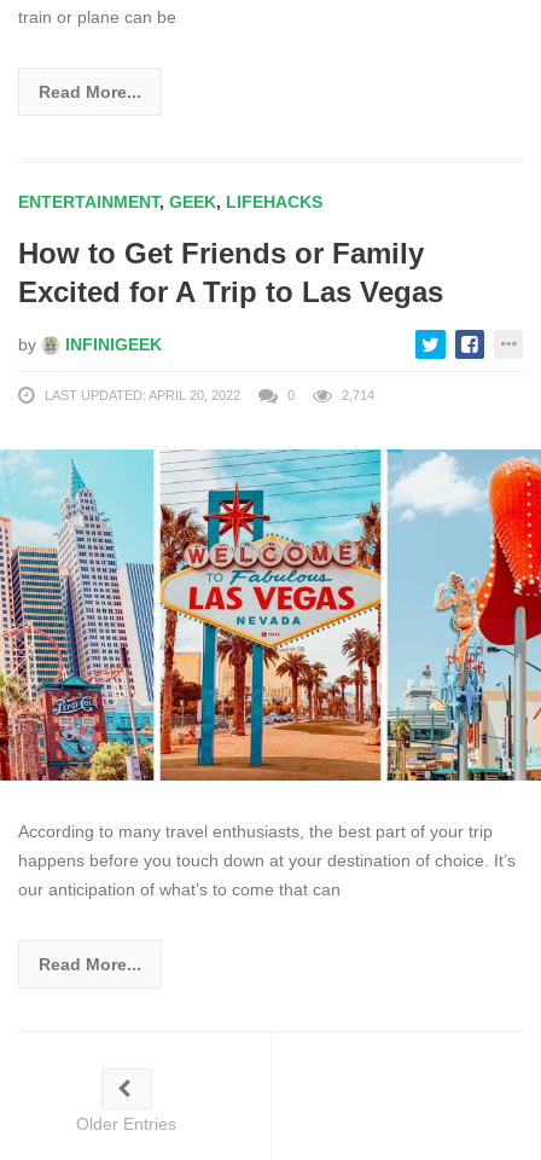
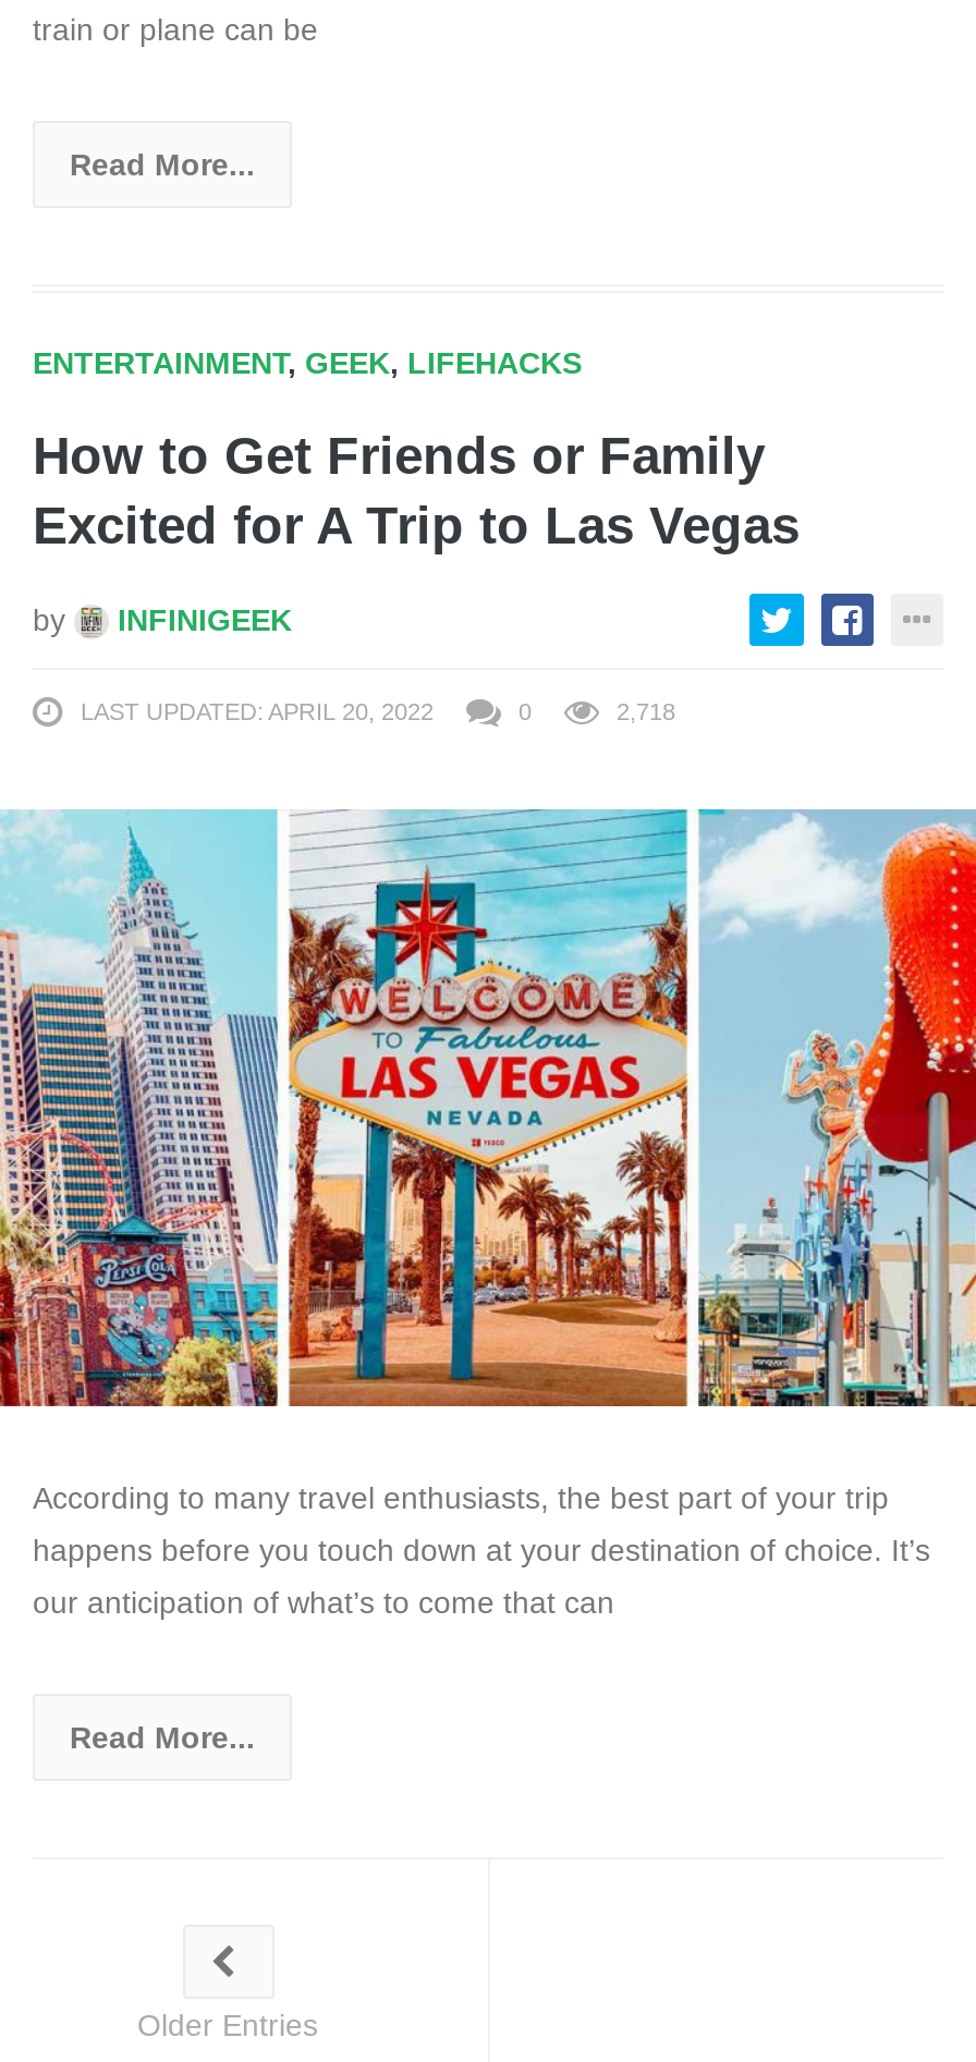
- 2,714
+ 2,718
